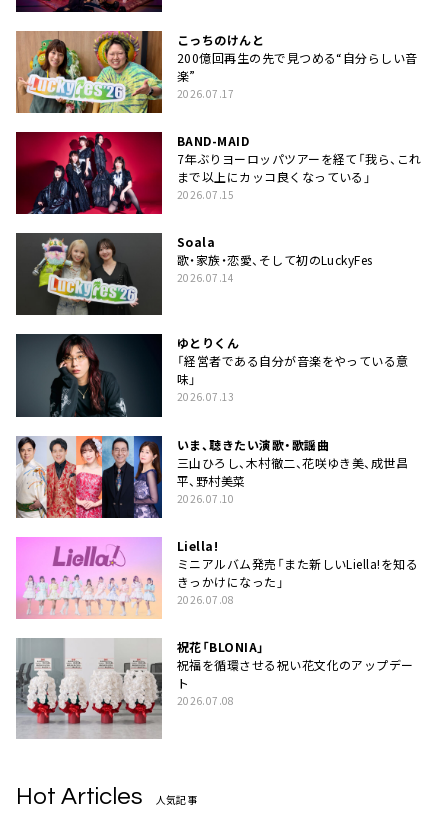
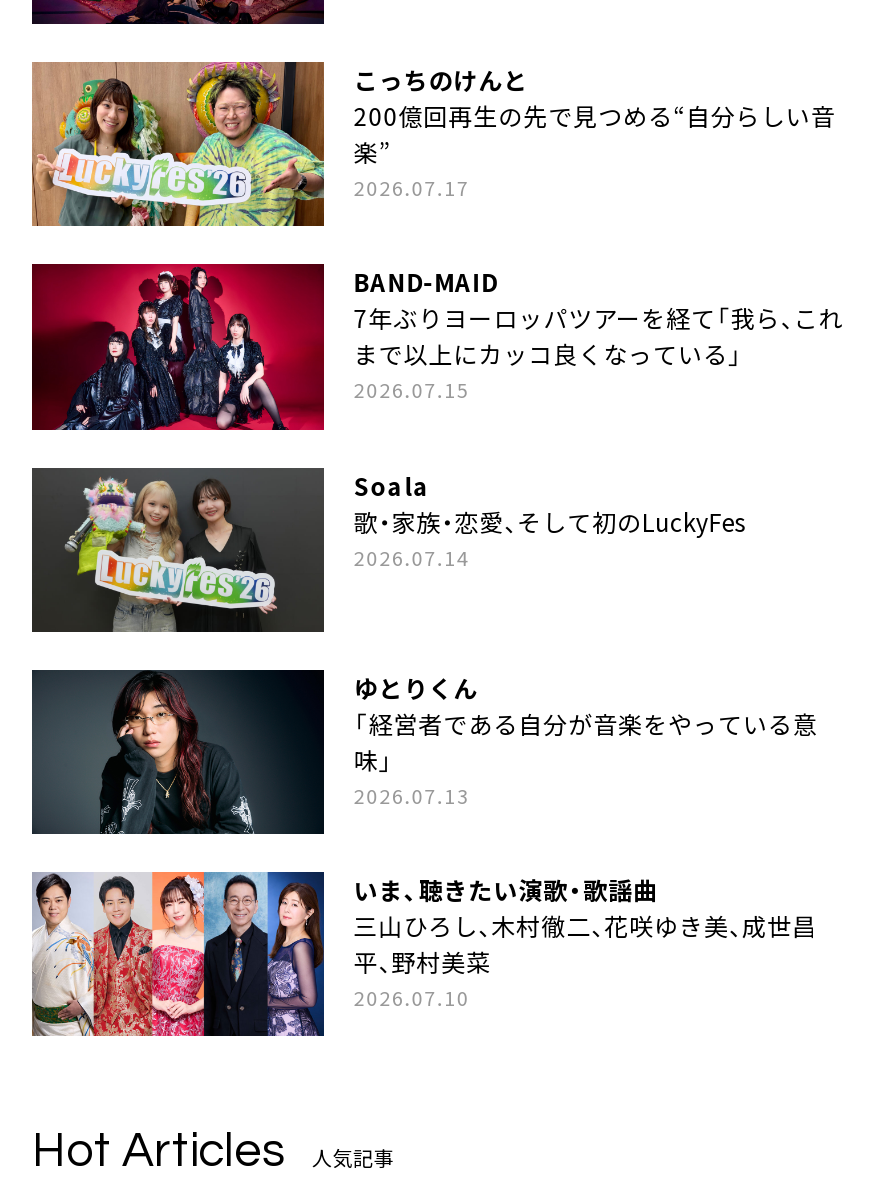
- [image]
- Liella!
- ミニアルバム発売「また新しいLiella!を知る
- きっかけになった」
- 2026.07.08
- 祝花「BLONIA」
- 祝福を循環させる祝い花文化のアップデー
- ト
- 2026.07.08

- [image]
